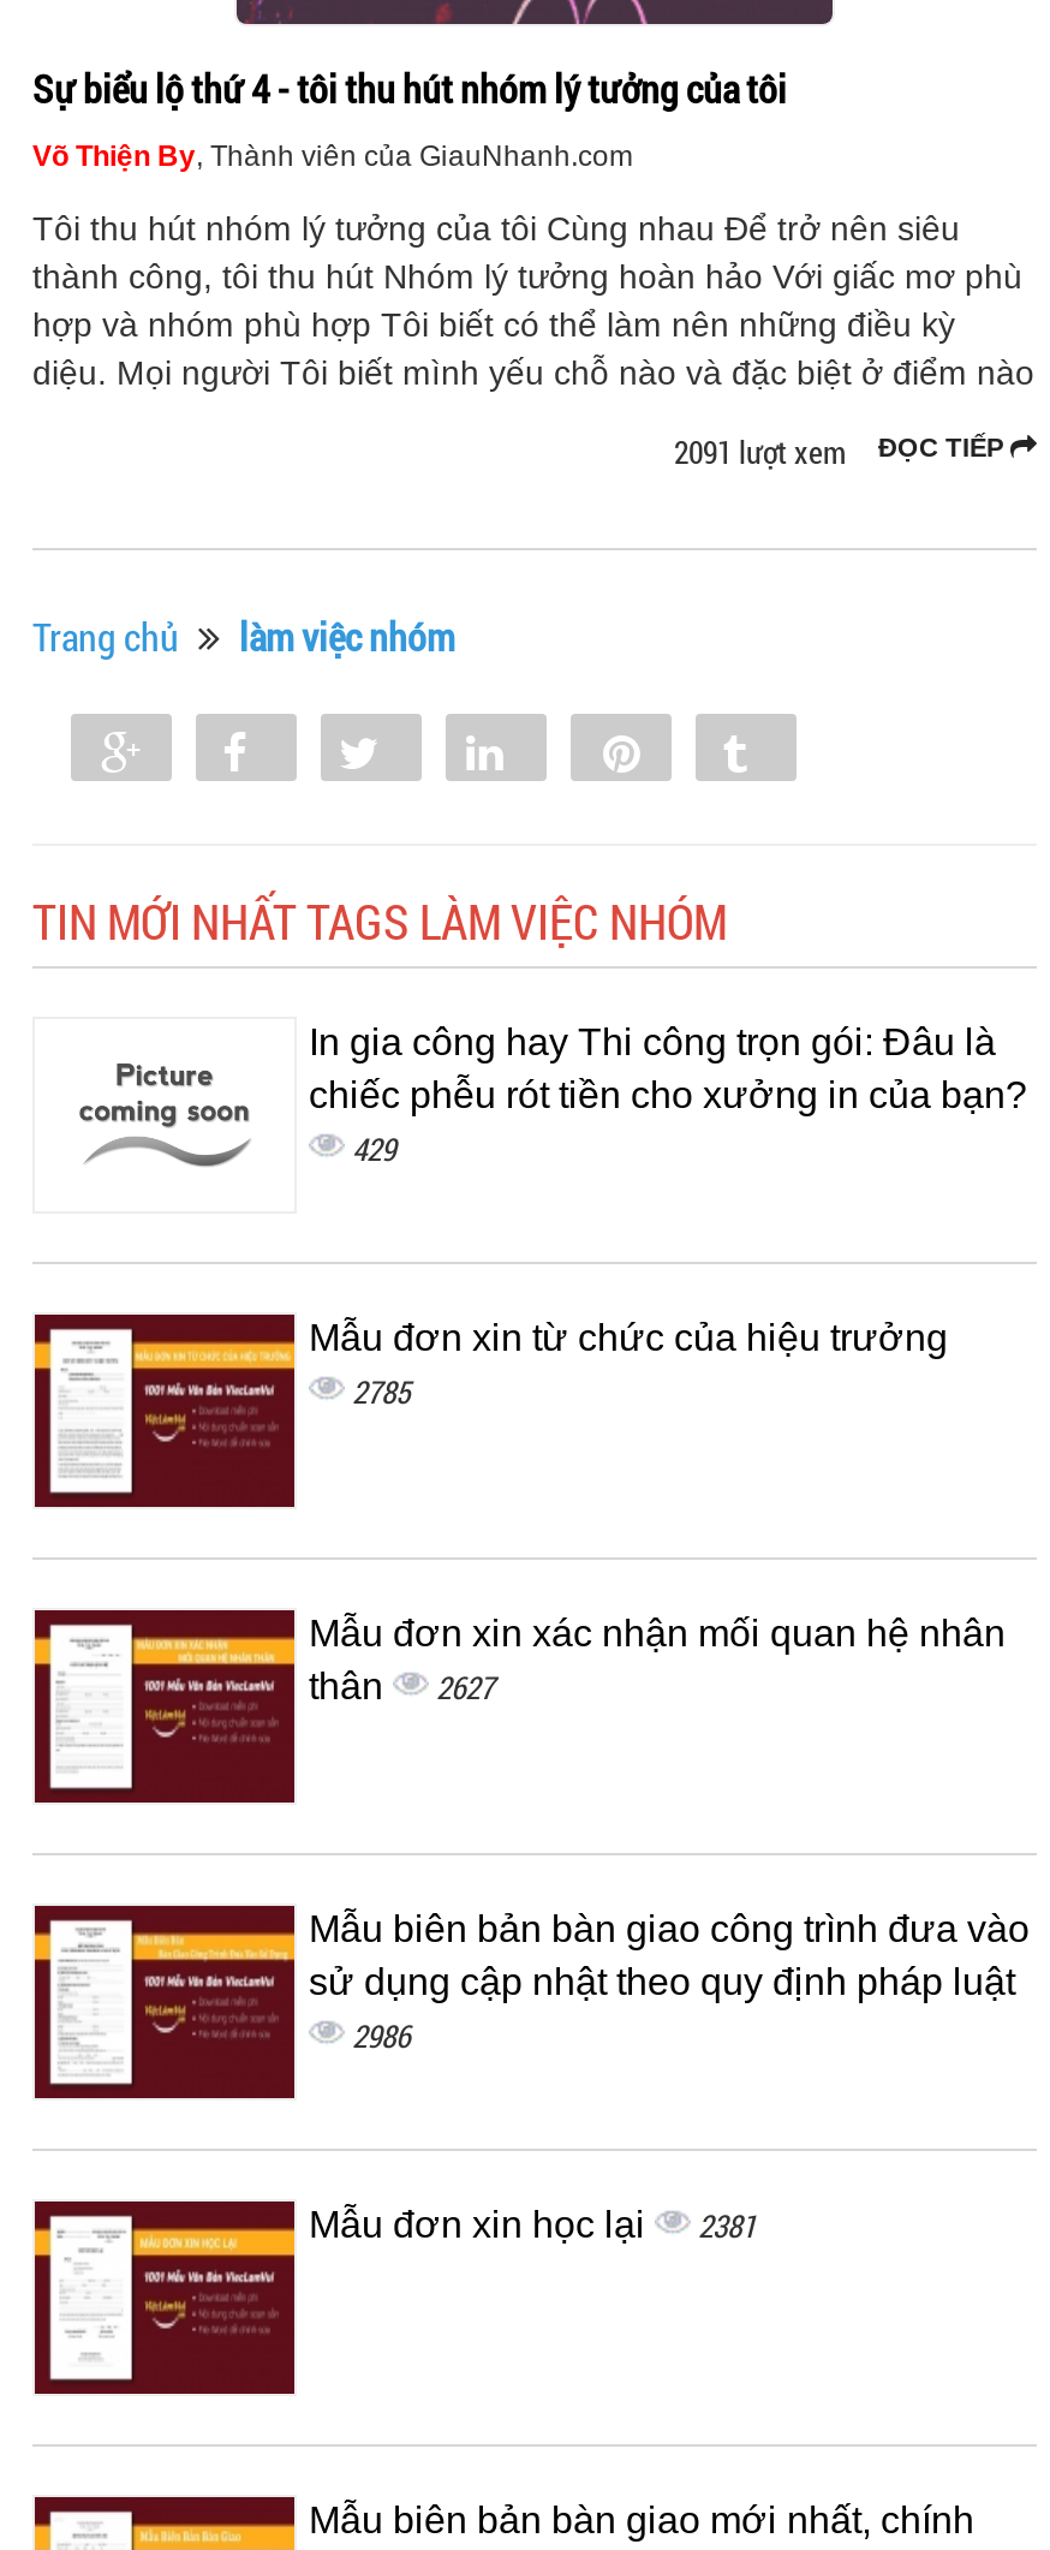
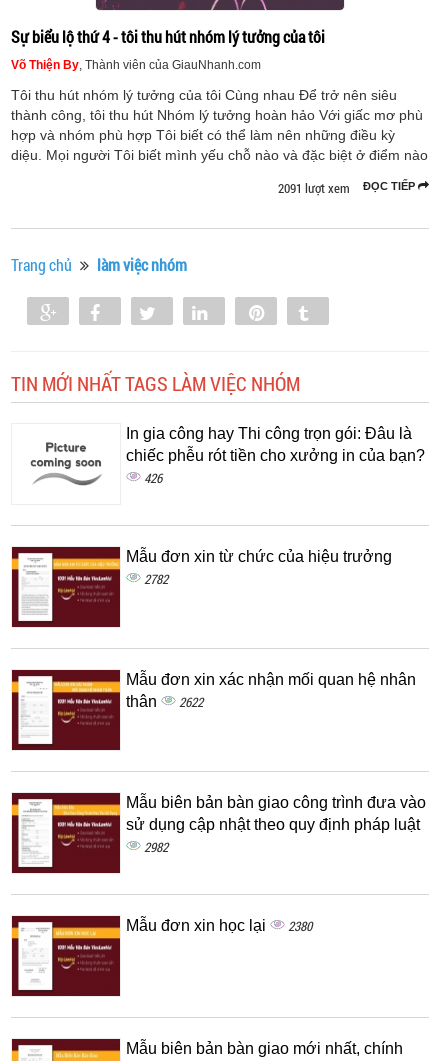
- 429
+ 426

- 2785
+ 2782

- thân 2627
+ thân 2622

- 2986
+ 2982

- Mẫu đơn xin học lại 2381
+ Mẫu đơn xin học lại 2380
